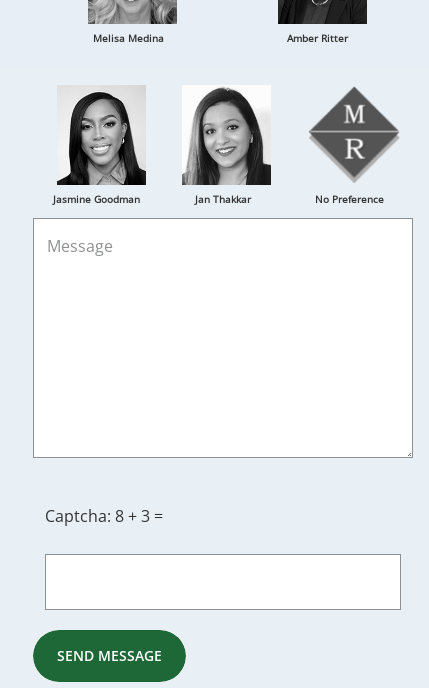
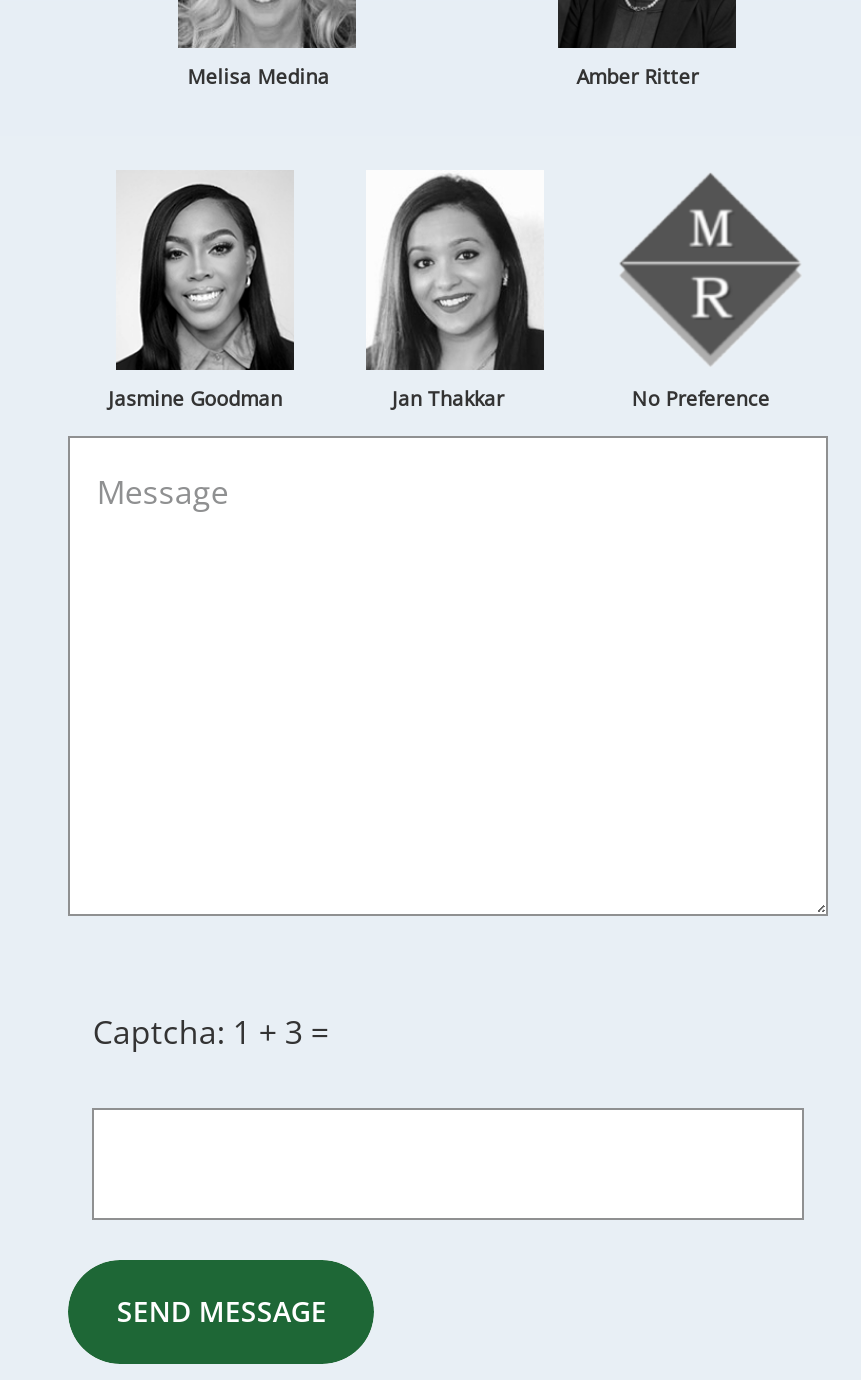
- Captcha: 8 + 3 =
+ Captcha: 1 + 3 =
